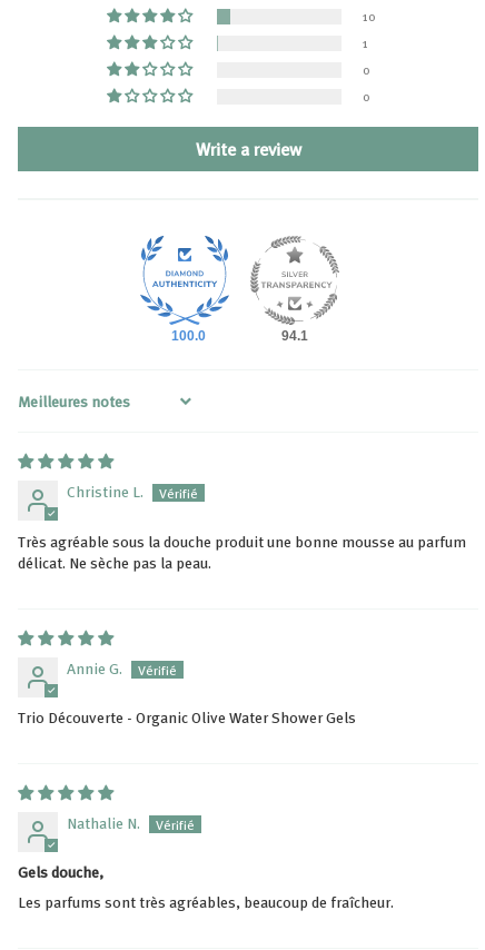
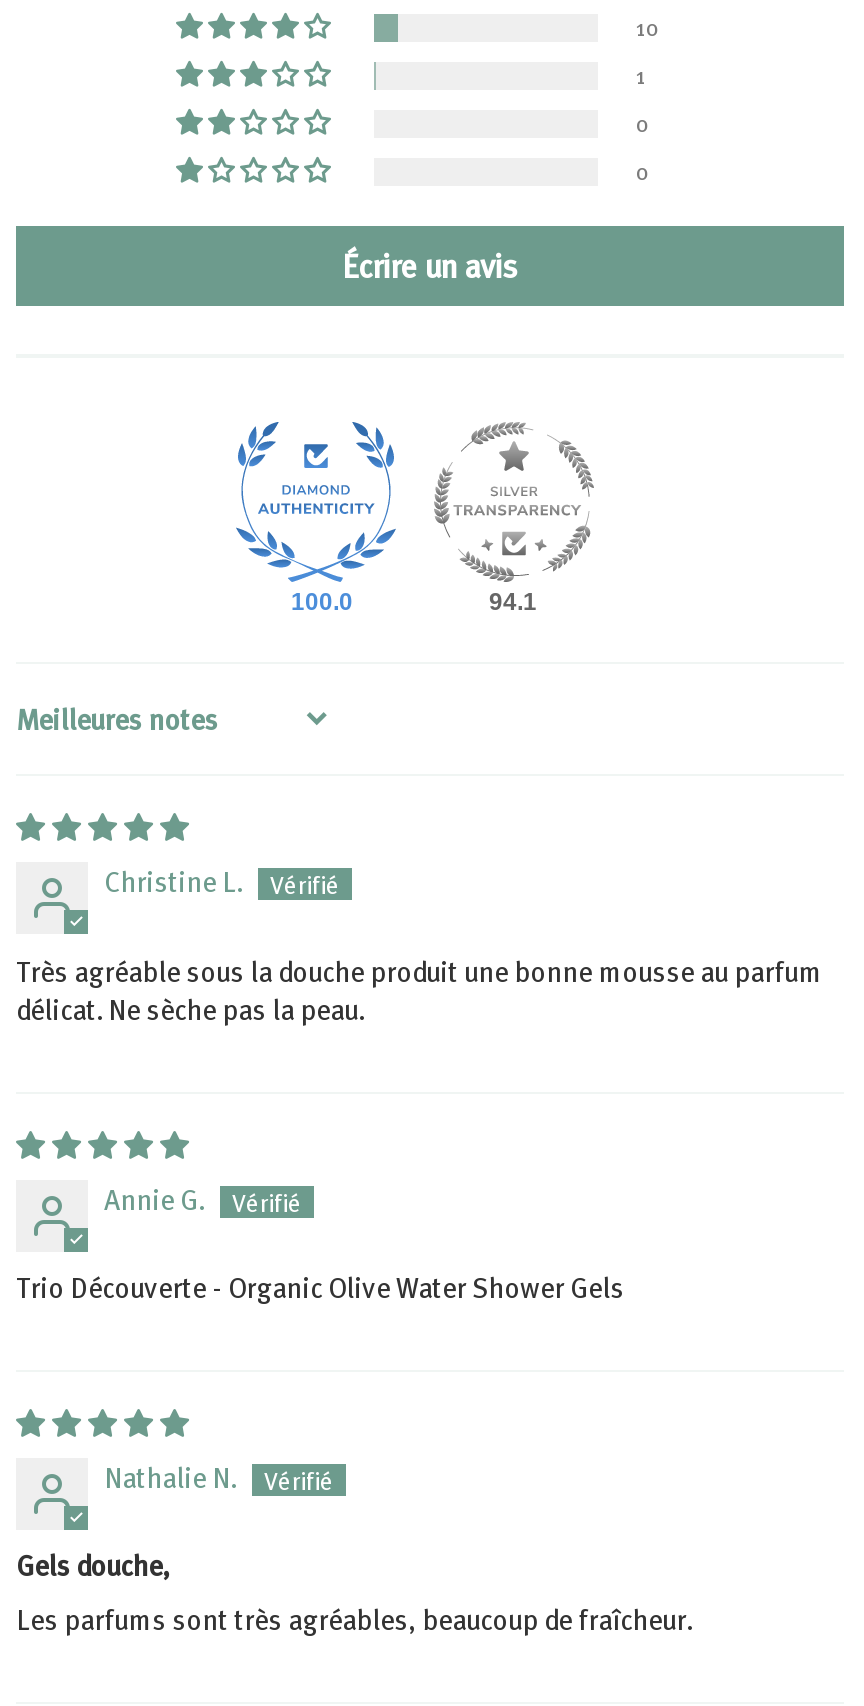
- Write a review
+ Écrire un avis
